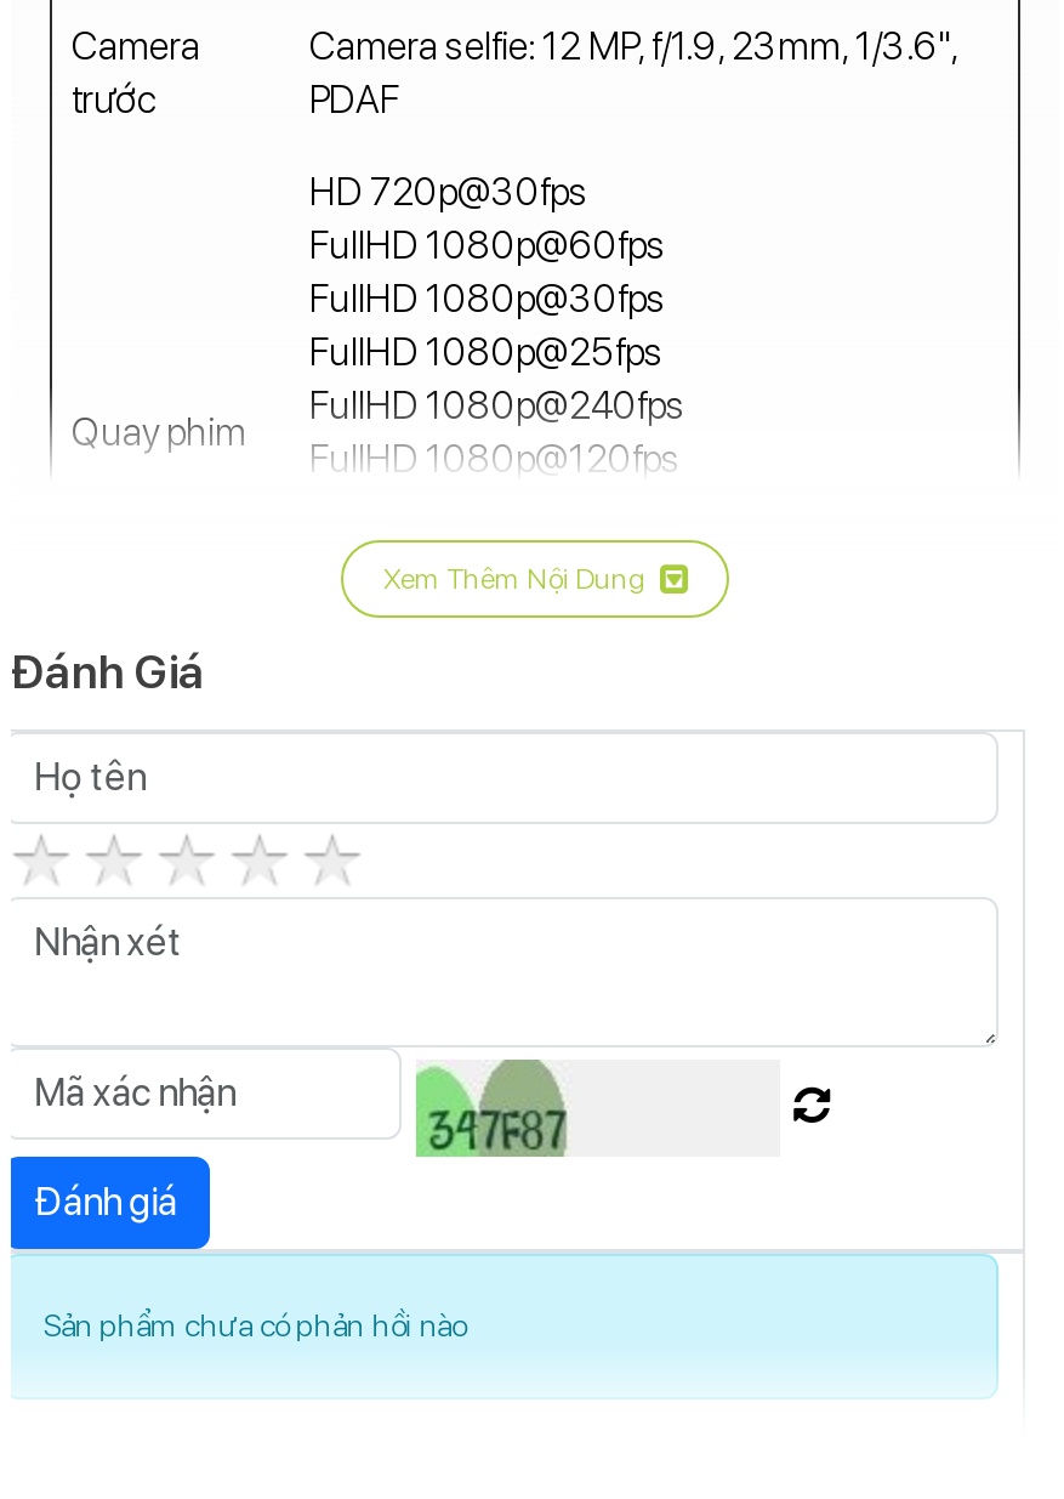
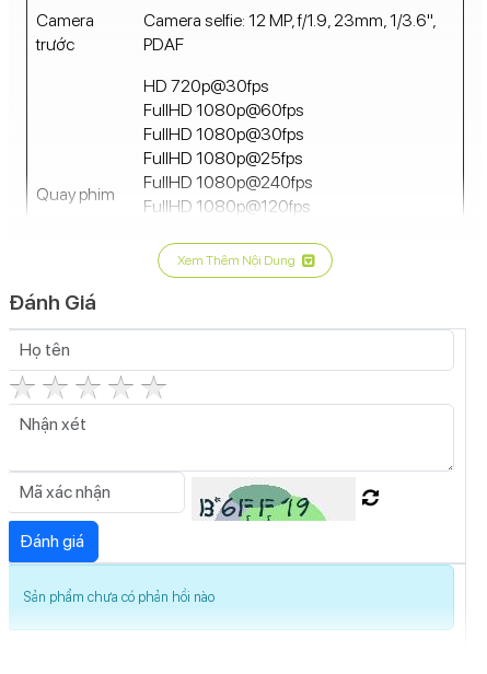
- [image]
+ [image]
